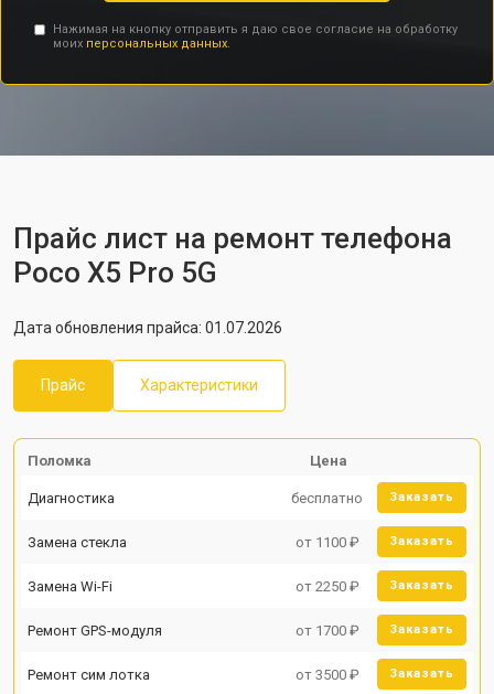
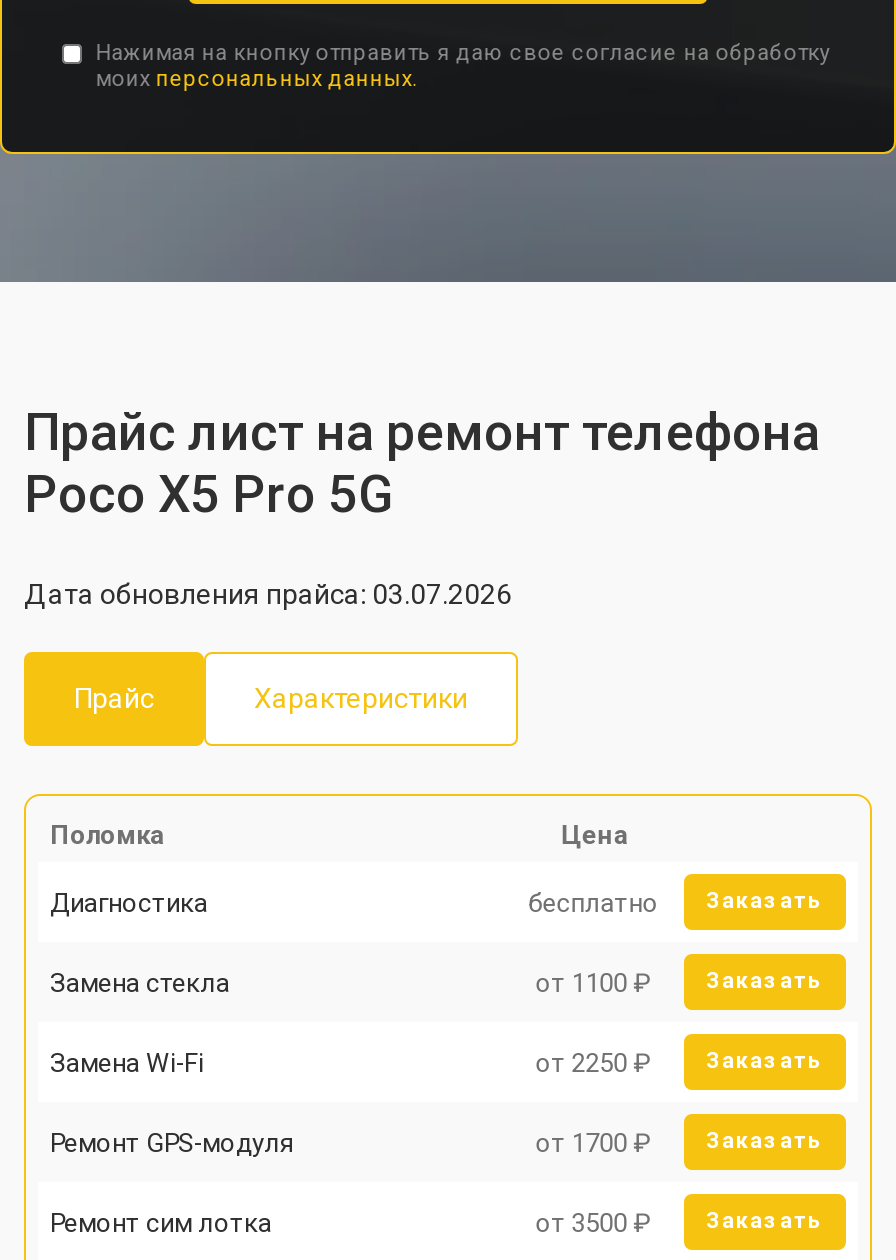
- Дата обновления прайса: 01.07.2026
+ Дата обновления прайса: 03.07.2026
